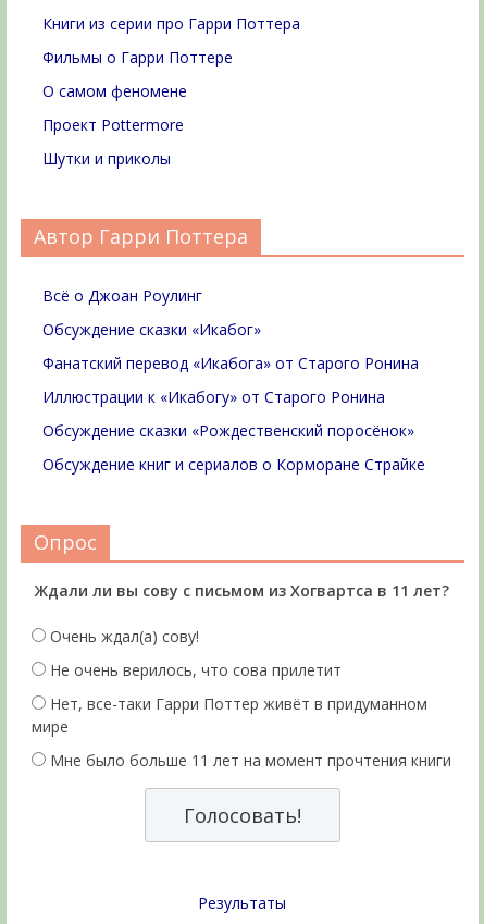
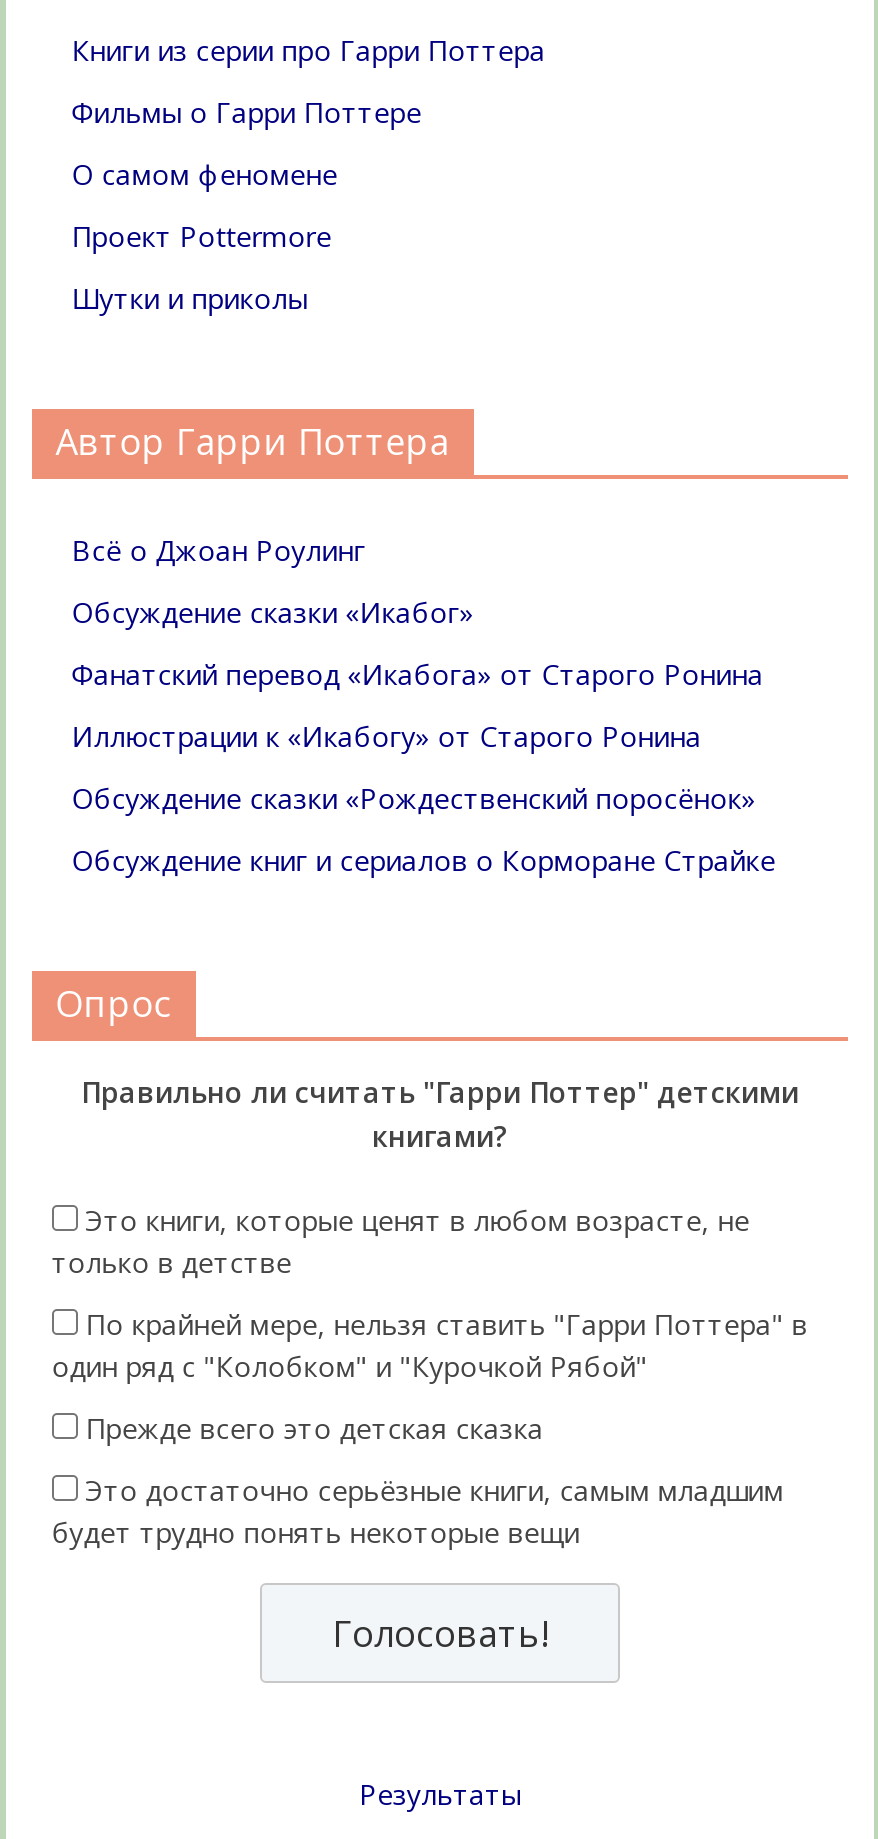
- Ждали ли вы сову с письмом из Хогвартса в 11 лет?
+ Правильно ли считать "Гарри Поттер" детскими
+ книгами?

- Очень ждал(а) сову!
+ Это книги, которые ценят в любом возрасте, не
+ только в детстве

- Не очень верилось, что сова прилетит
+ По крайней мере, нельзя ставить "Гарри Поттера" в
+ один ряд с "Колобком" и "Курочкой Рябой"

- Нет, все-таки Гарри Поттер живёт в придуманном
- мире
+ Прежде всего это детская сказка

- Мне было больше 11 лет на момент прочтения книги
+ Это достаточно серьёзные книги, самым младшим
+ будет трудно понять некоторые вещи
